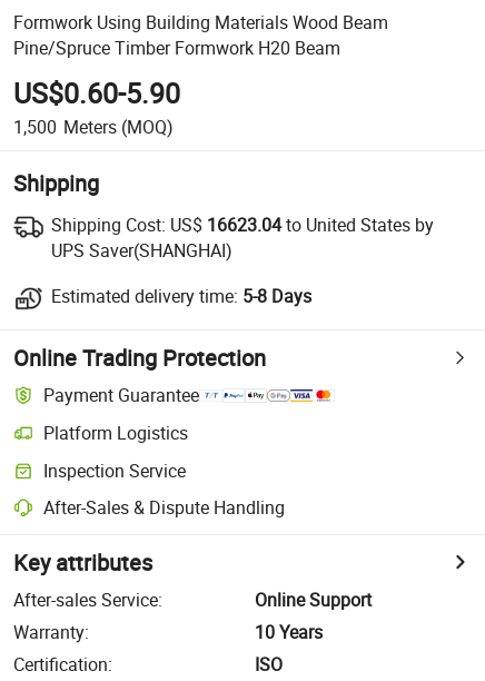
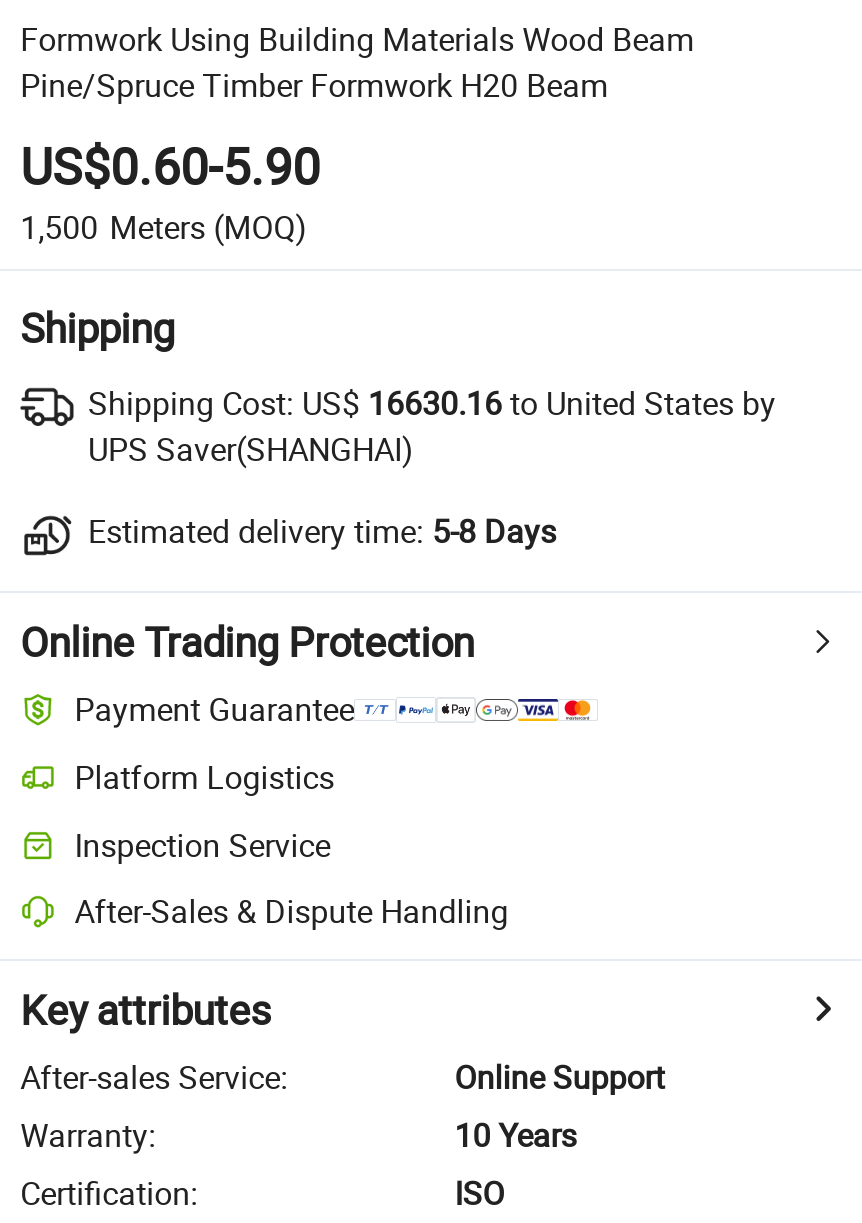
- Shipping Cost: US$16623.04 to United States by
+ Shipping Cost: US$16630.16 to United States by
